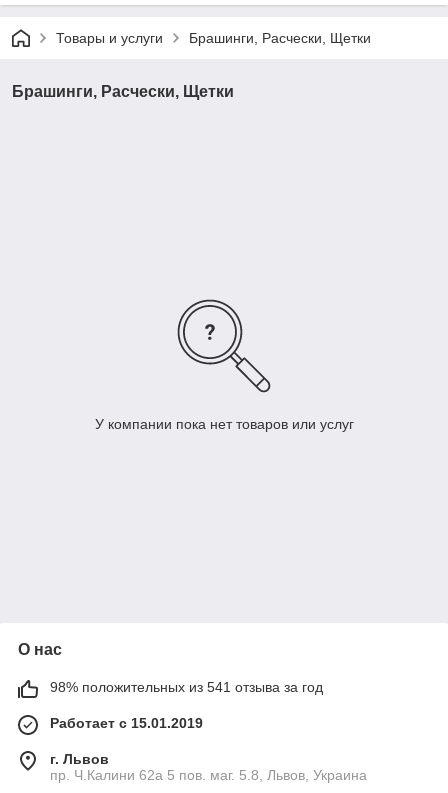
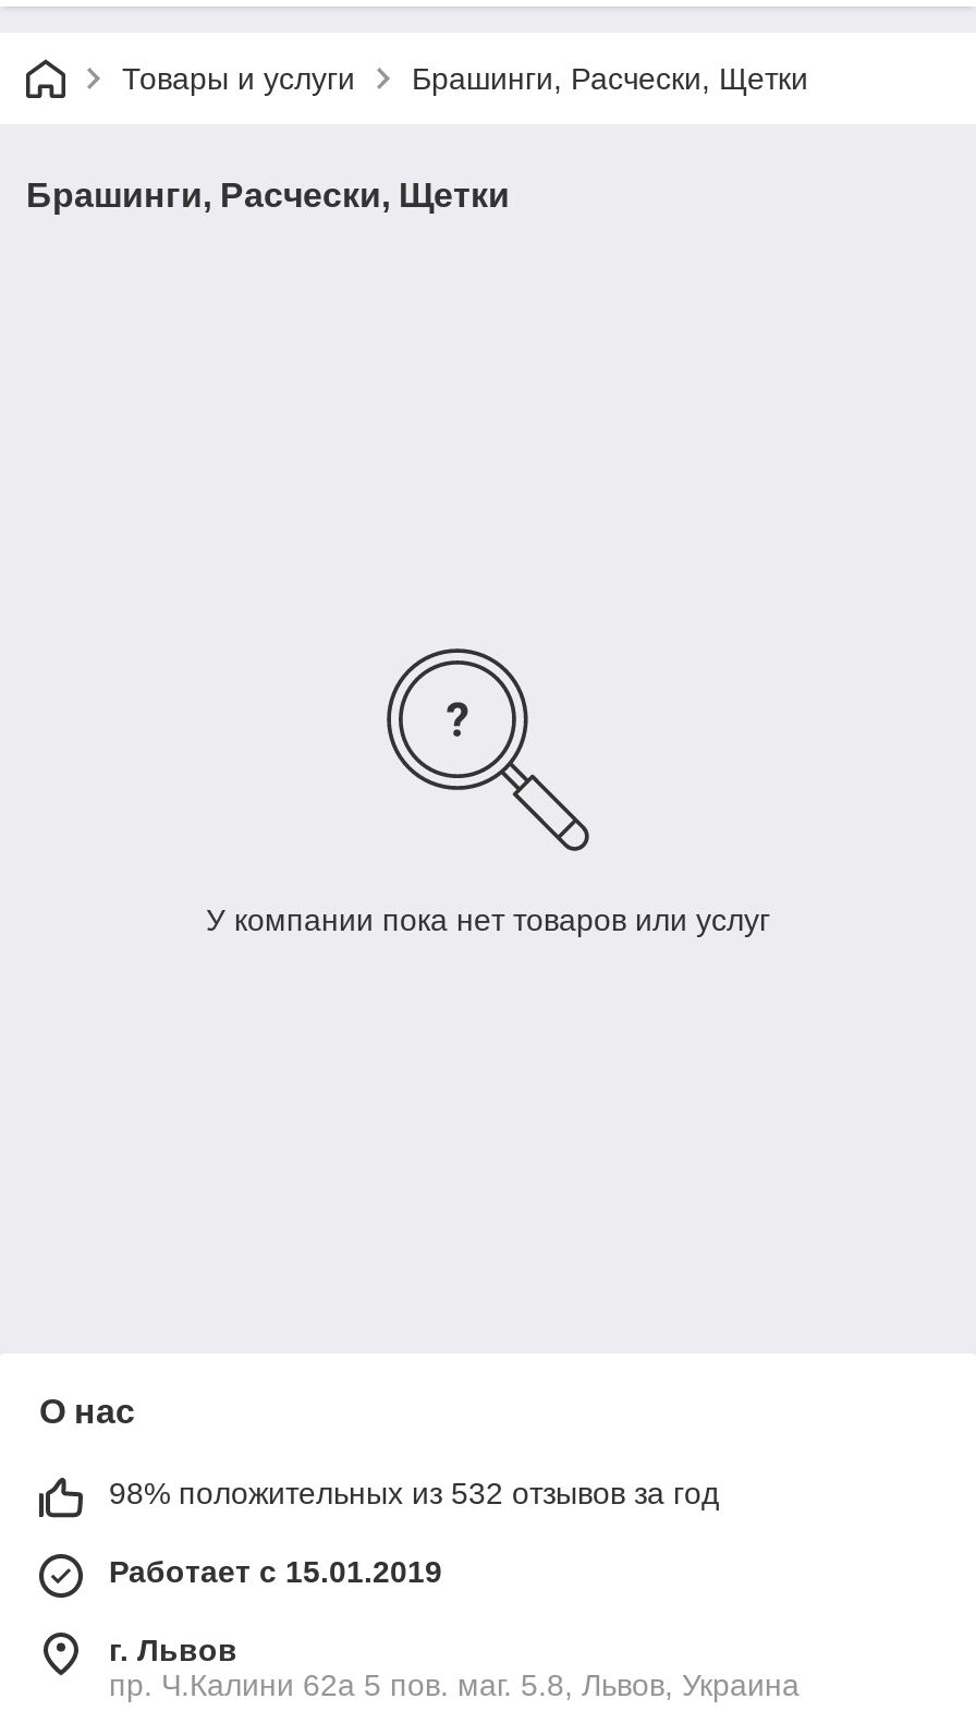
- 98% положительных из 541 отзыва за год
+ 98% положительных из 532 отзывов за год
